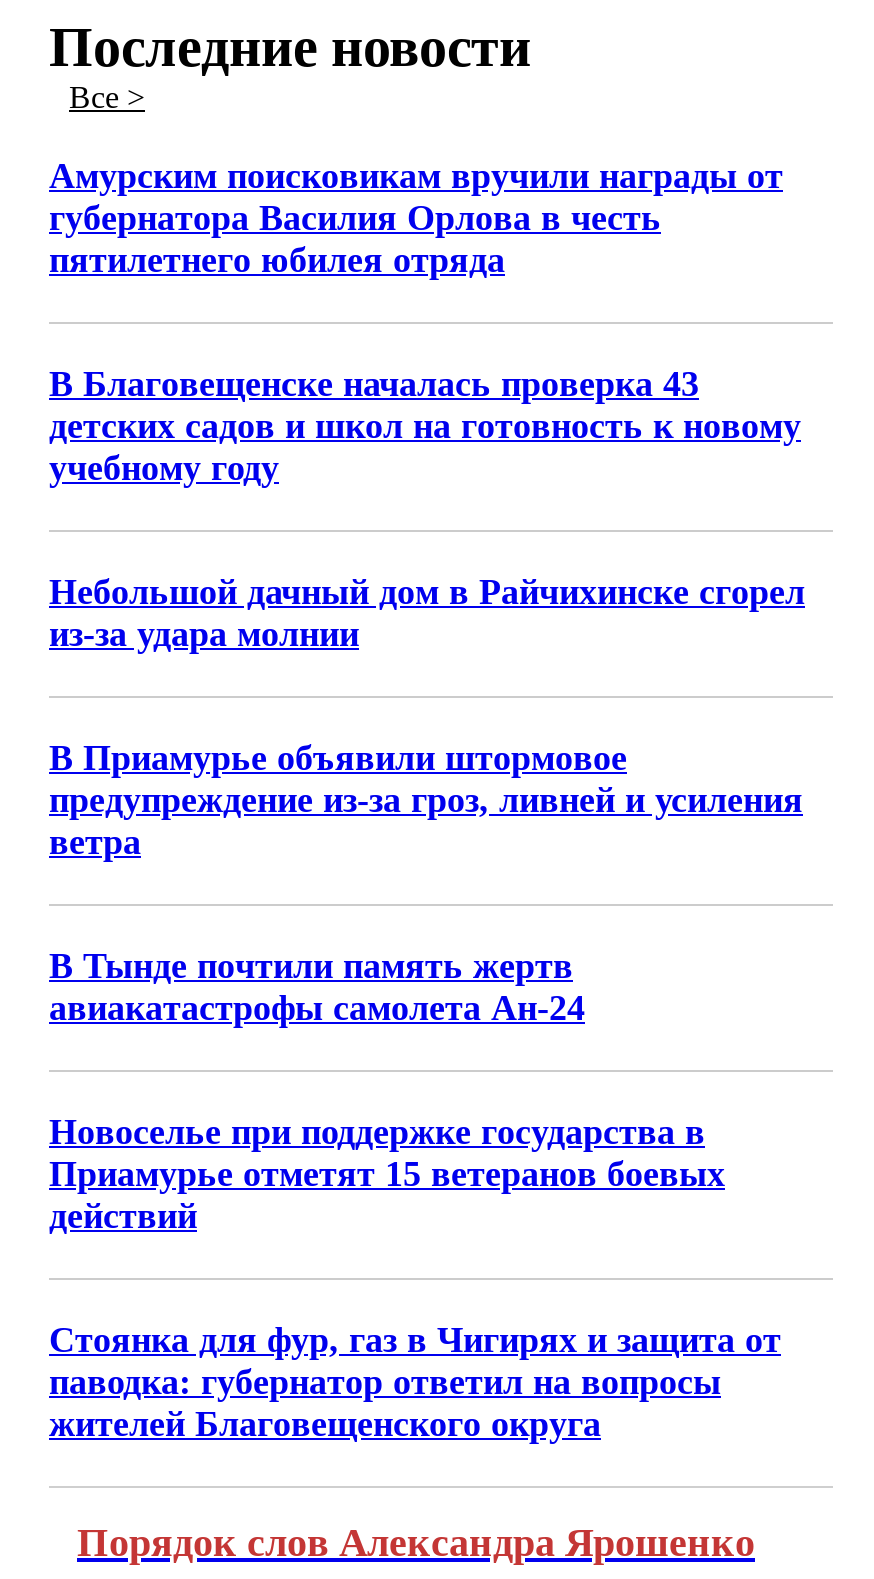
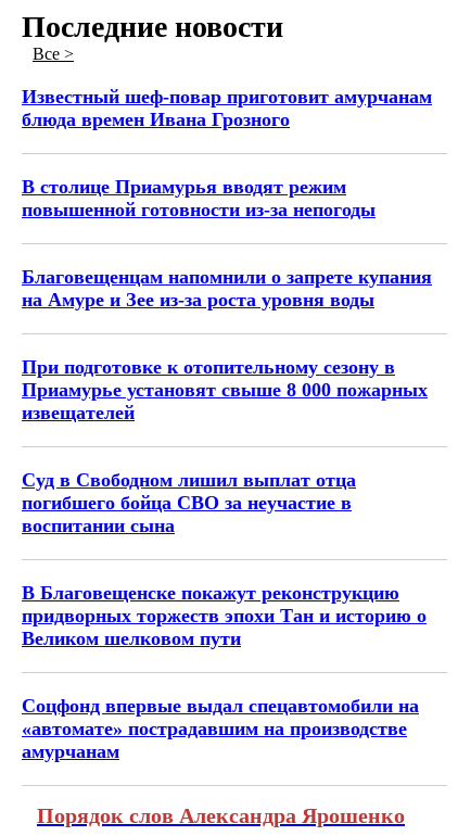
- Амурским поисковикам вручили награды от
- губернатора Василия Орлова в честь
- пятилетнего юбилея отряда
+ Известный шеф-повар приготовит амурчанам
+ блюда времен Ивана Грозного

- В Благовещенске началась проверка 43
- детских садов и школ на готовность к новому
- учебному году
+ В столице Приамурья вводят режим
+ повышенной готовности из-за непогоды

- Небольшой дачный дом в Райчихинске сгорел
- из-за удара молнии
+ Благовещенцам напомнили о запрете купания
+ на Амуре и Зее из-за роста уровня воды

- В Приамурье объявили штормовое
- предупреждение из-за гроз, ливней и усиления
- ветра
+ При подготовке к отопительному сезону в
+ Приамурье установят свыше 8 000 пожарных
+ извещателей

- В Тынде почтили память жертв
- авиакатастрофы самолета Ан-24
+ Суд в Свободном лишил выплат отца
+ погибшего бойца СВО за неучастие в
+ воспитании сына

- Новоселье при поддержке государства в
- Приамурье отметят 15 ветеранов боевых
- действий
+ В Благовещенске покажут реконструкцию
+ придворных торжеств эпохи Тан и историю о
+ Великом шелковом пути

- Стоянка для фур, газ в Чигирях и защита от
- паводка: губернатор ответил на вопросы
- жителей Благовещенского округа
+ Соцфонд впервые выдал спецавтомобили на
+ «автомате» пострадавшим на производстве
+ амурчанам
